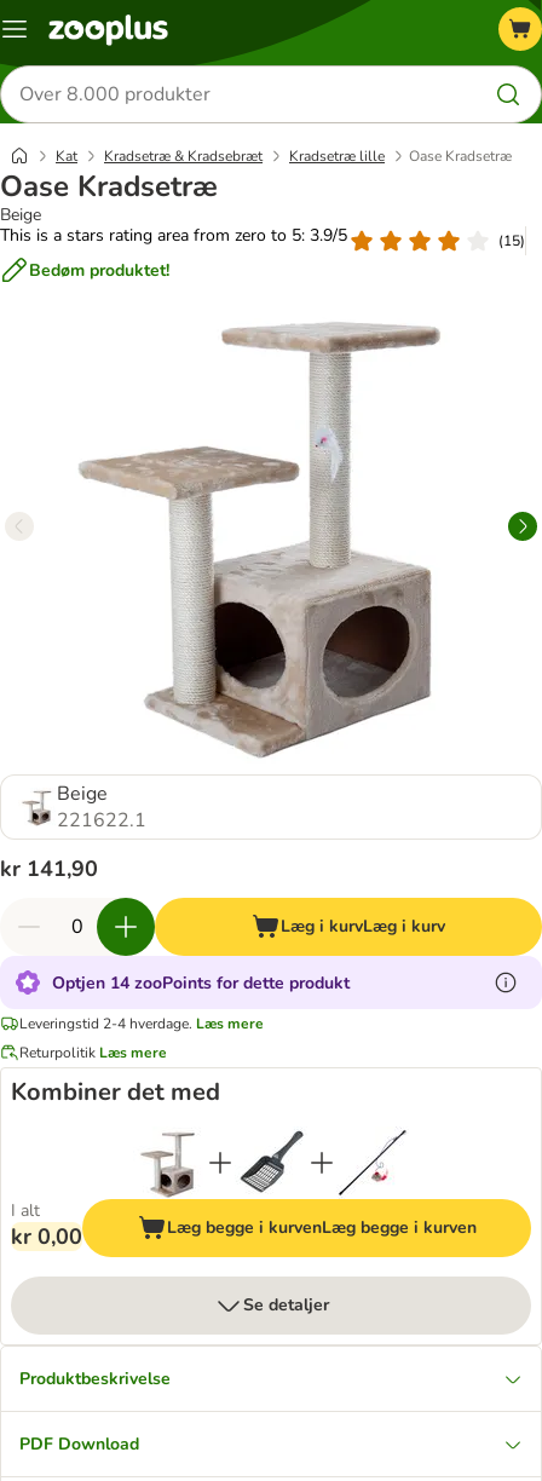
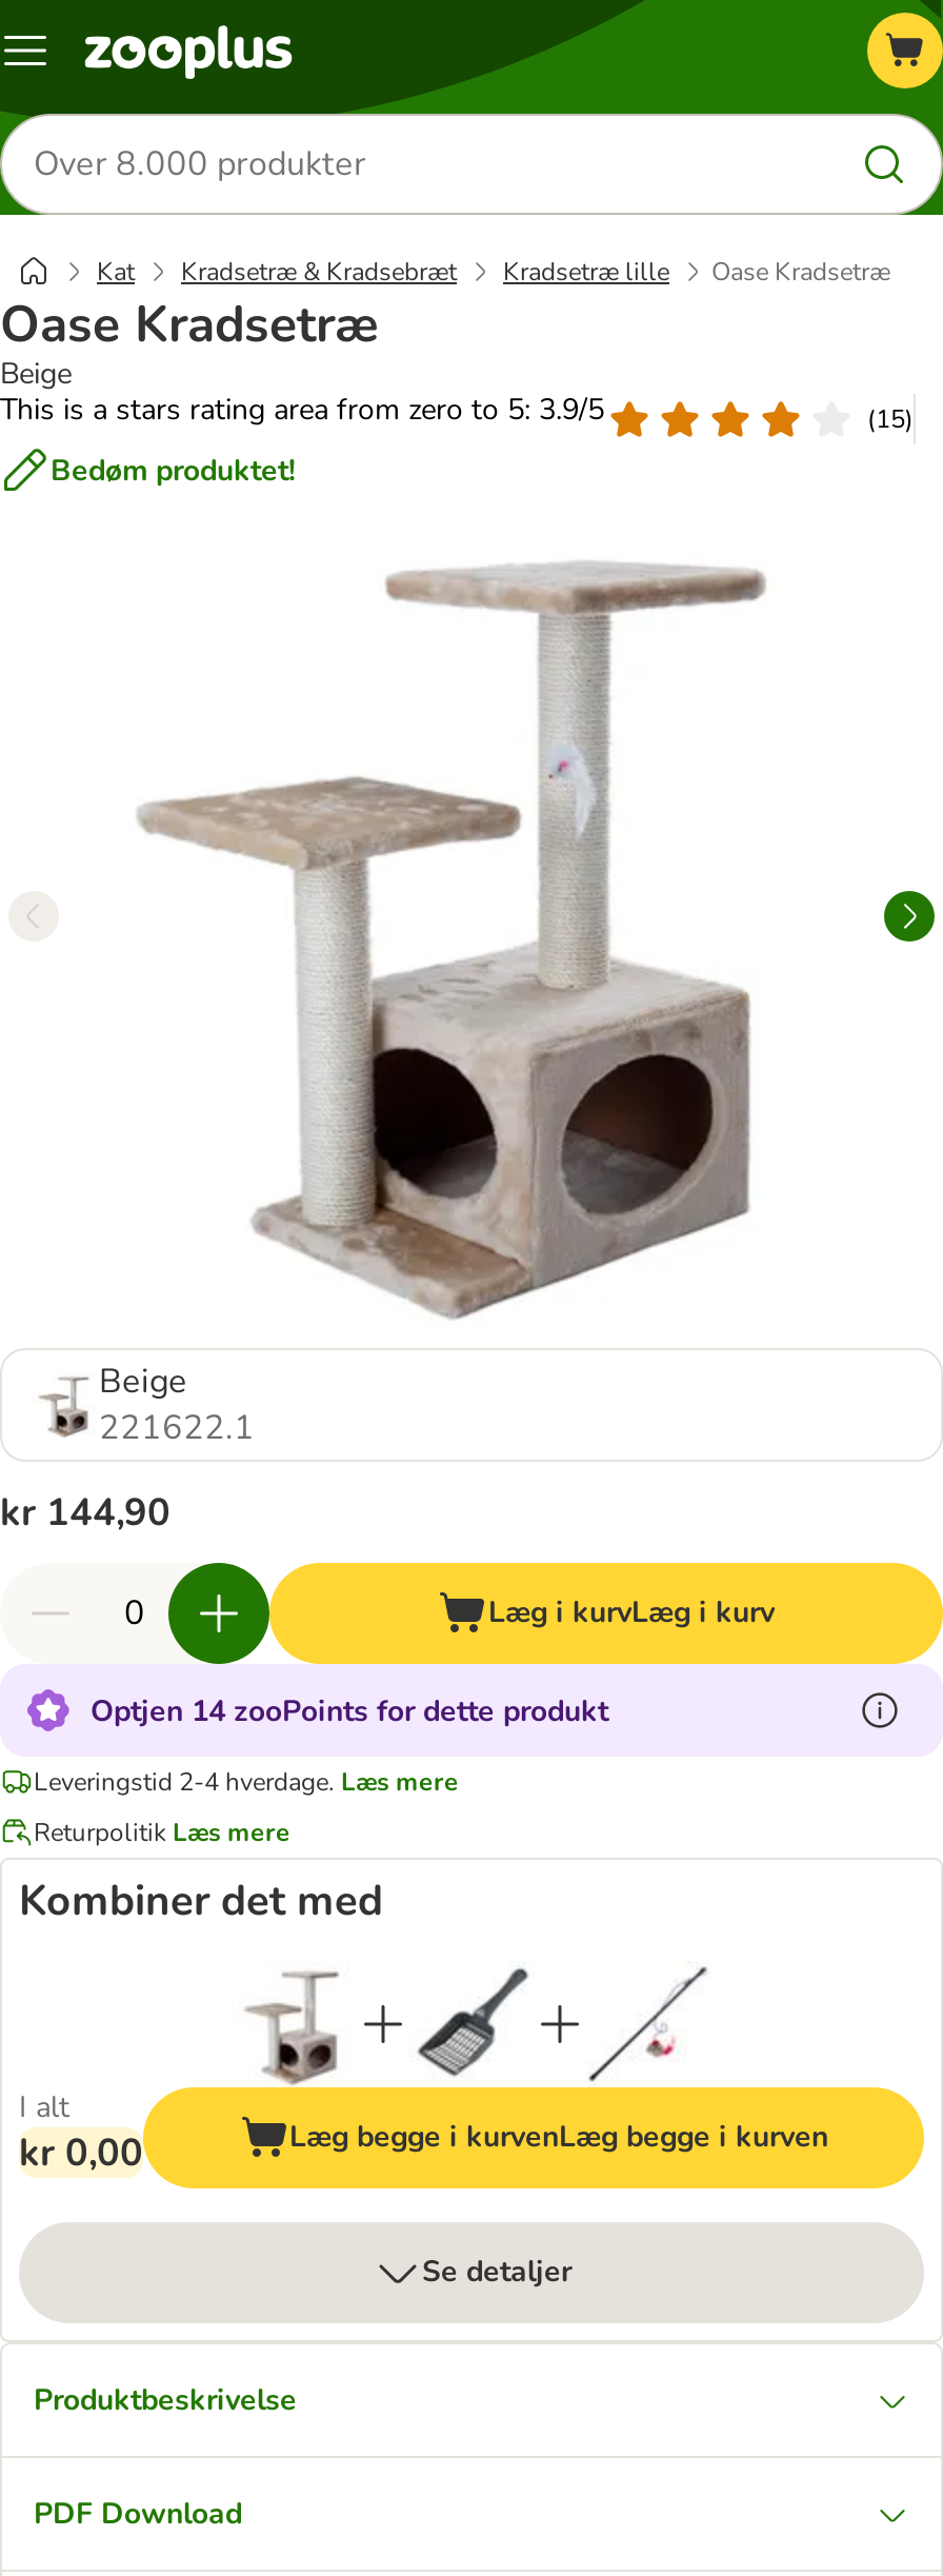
- kr 141,90
+ kr 144,90
